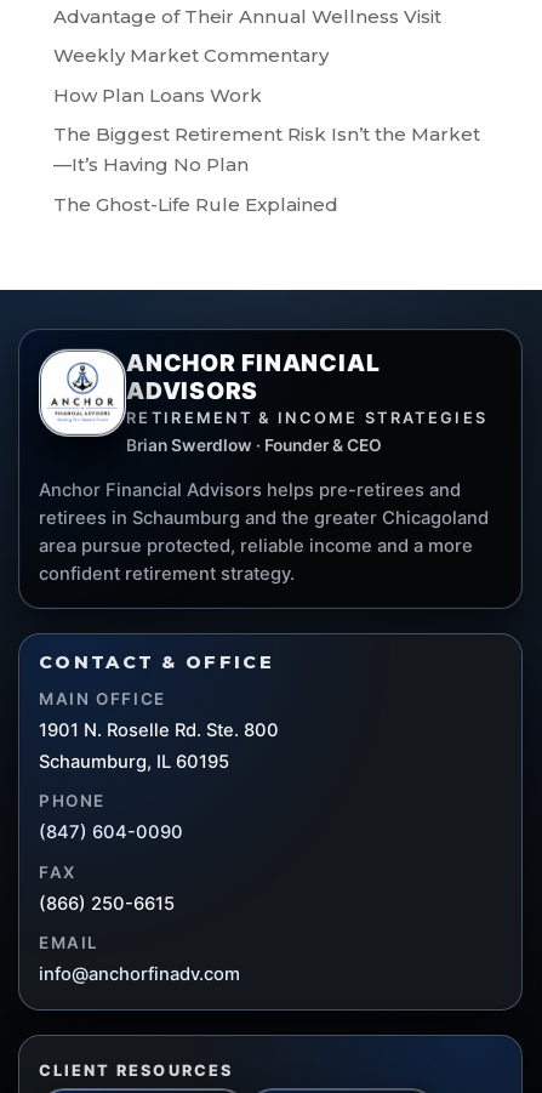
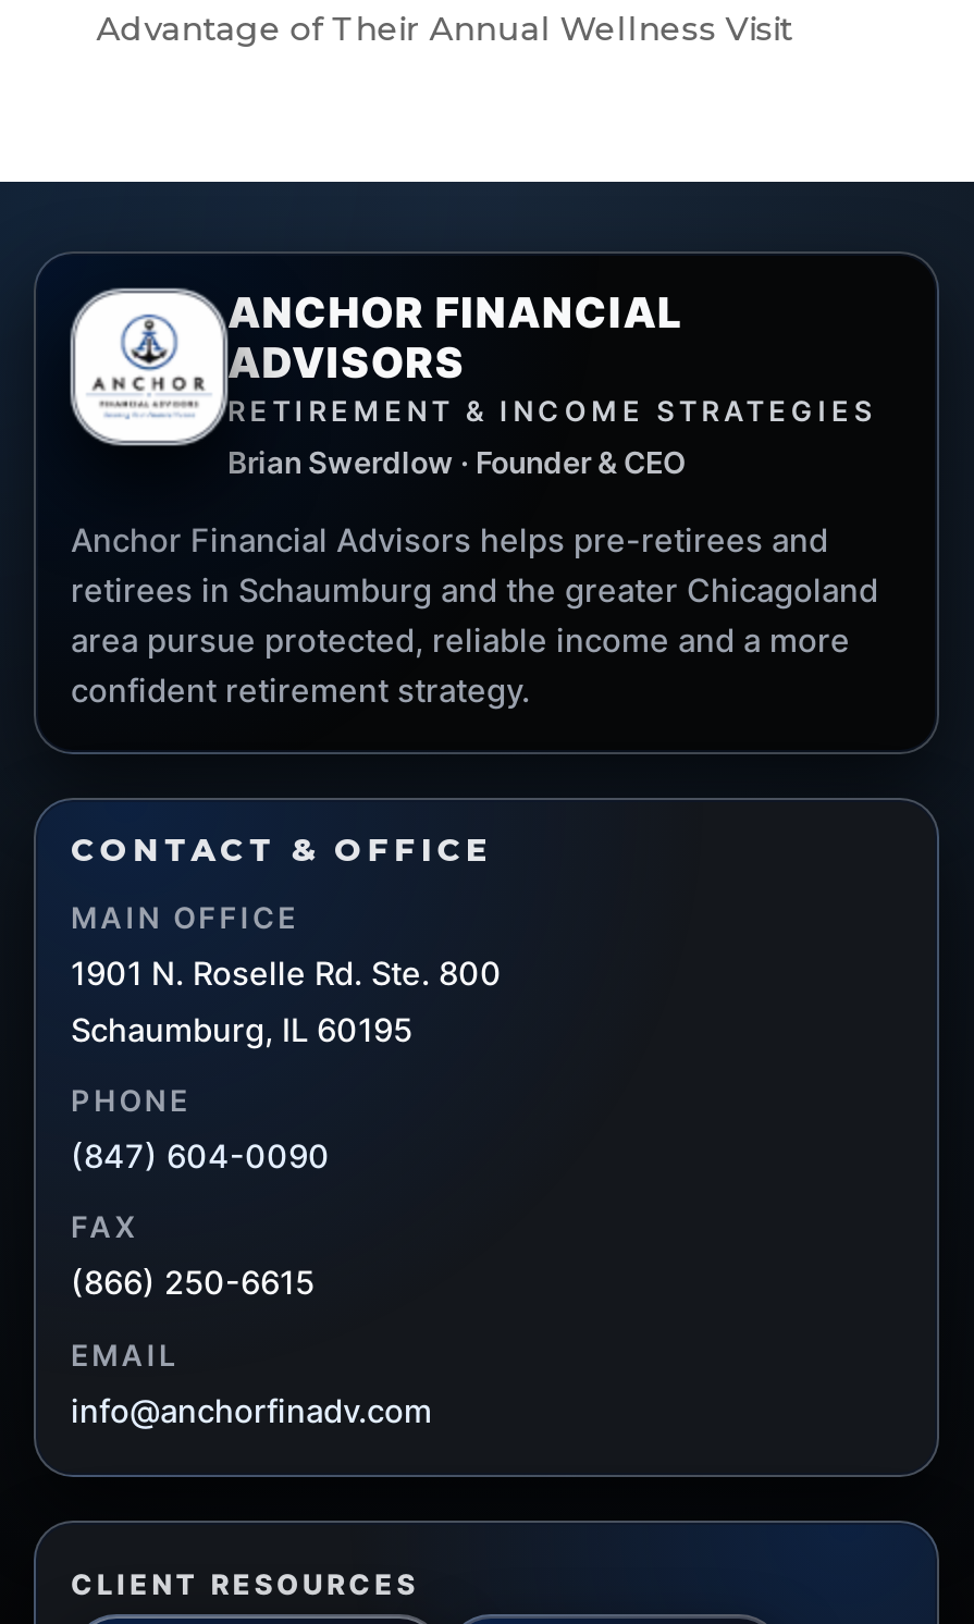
- Weekly Market Commentary
- How Plan Loans Work
- The Biggest Retirement Risk Isn’t the Market
- —It’s Having No Plan
- The Ghost-Life Rule Explained
